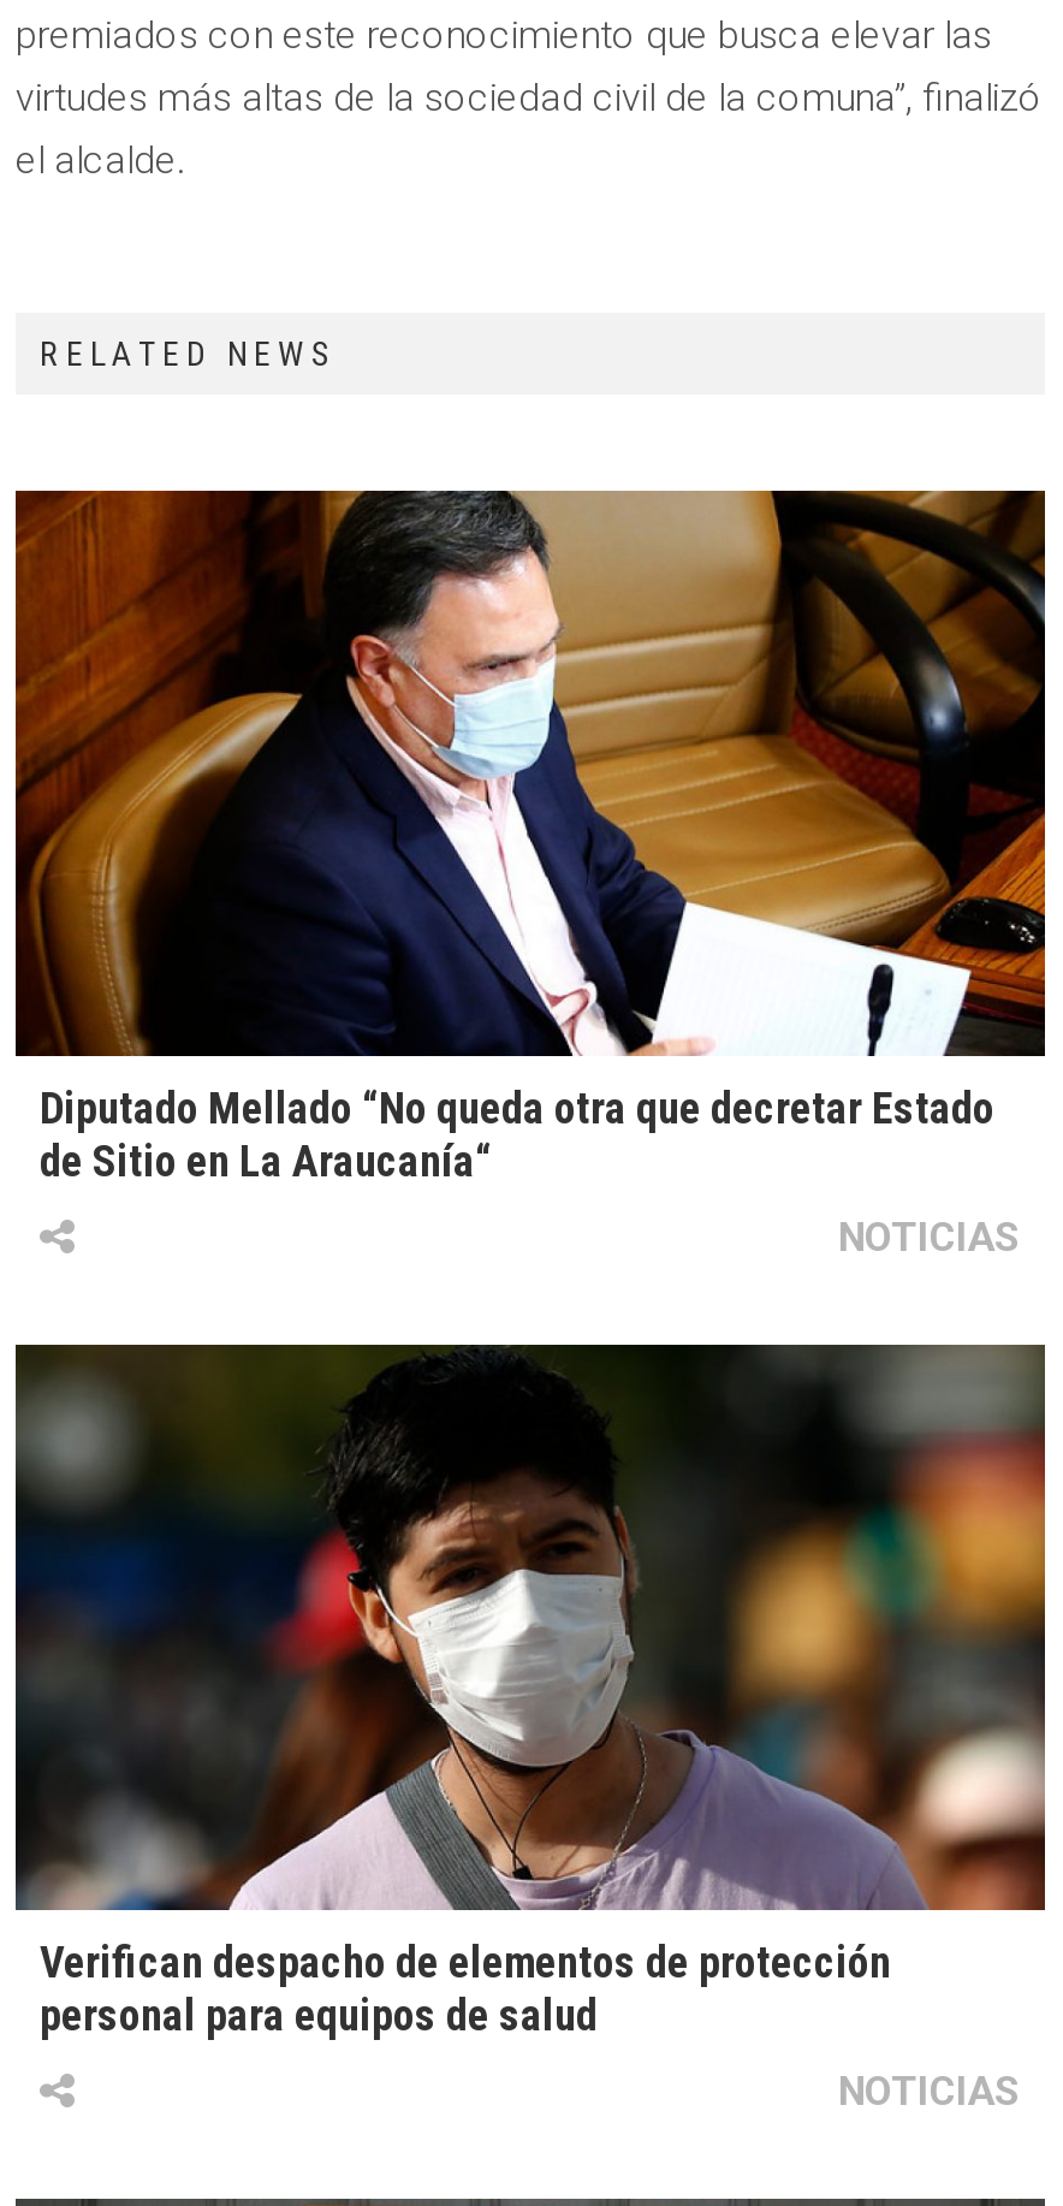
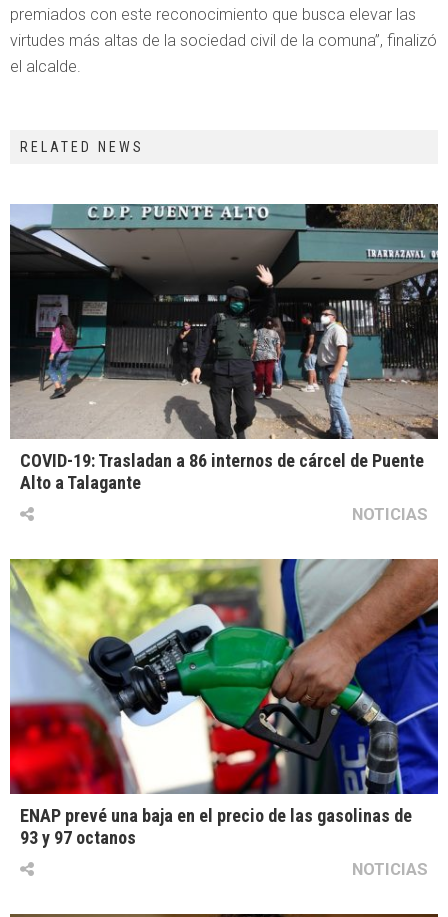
- [image]
- Diputado Mellado “No queda otra que decretar Estado
- de Sitio en La Araucanía“
+ [image]
+ COVID-19: Trasladan a 86 internos de cárcel de Puente
+ Alto a Talagante

- [image]
- Verifican despacho de elementos de protección
- personal para equipos de salud
+ [image]
+ ENAP prevé una baja en el precio de las gasolinas de
+ 93 y 97 octanos
